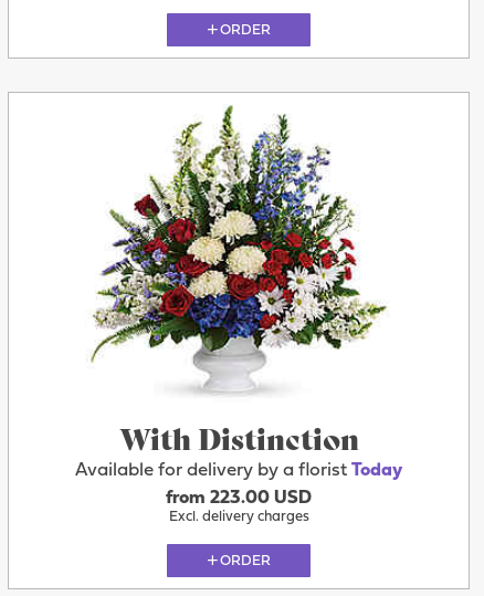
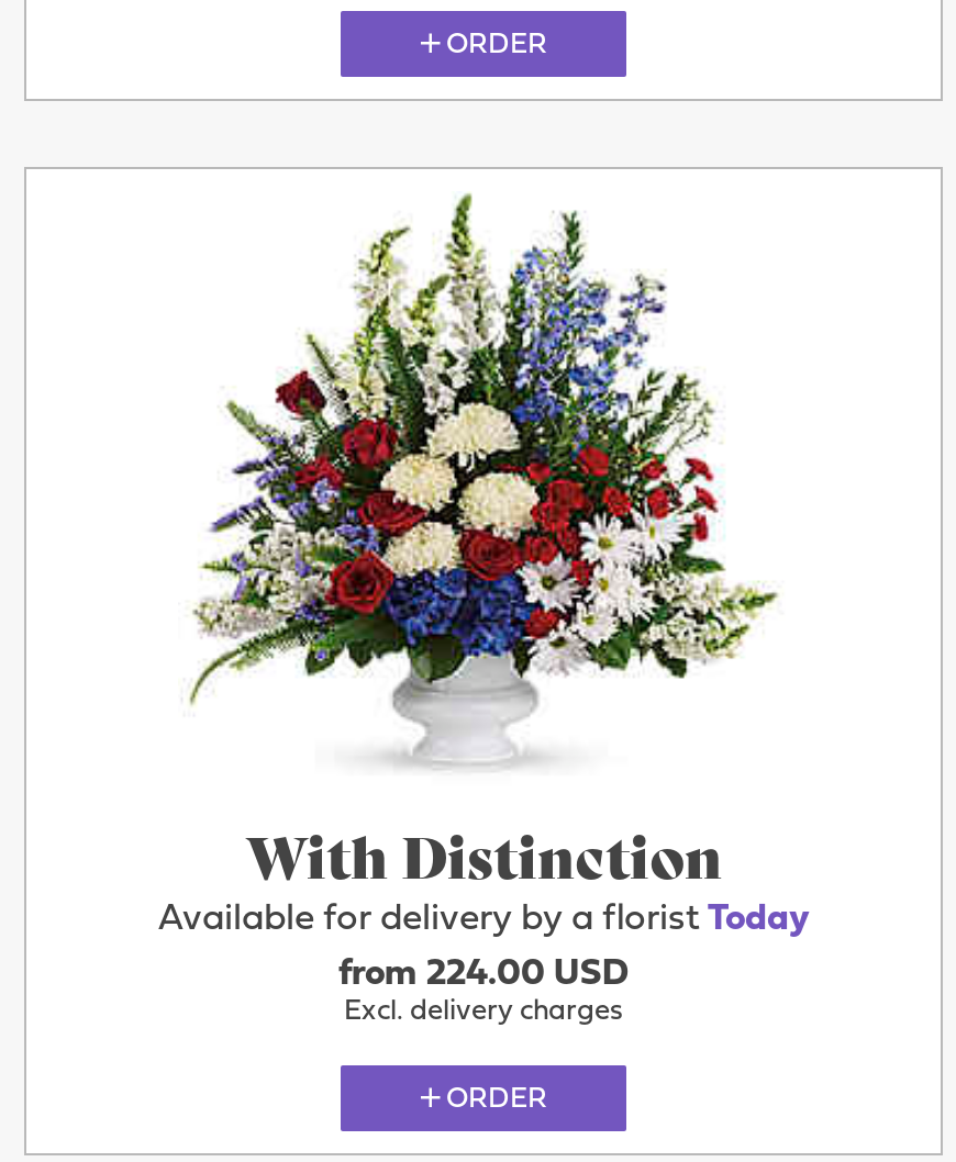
- from 223.00 USD
+ from 224.00 USD
